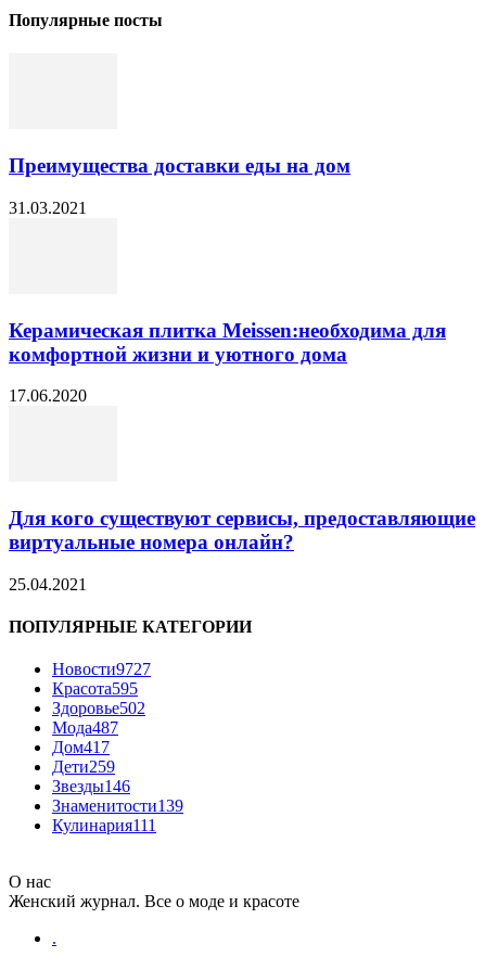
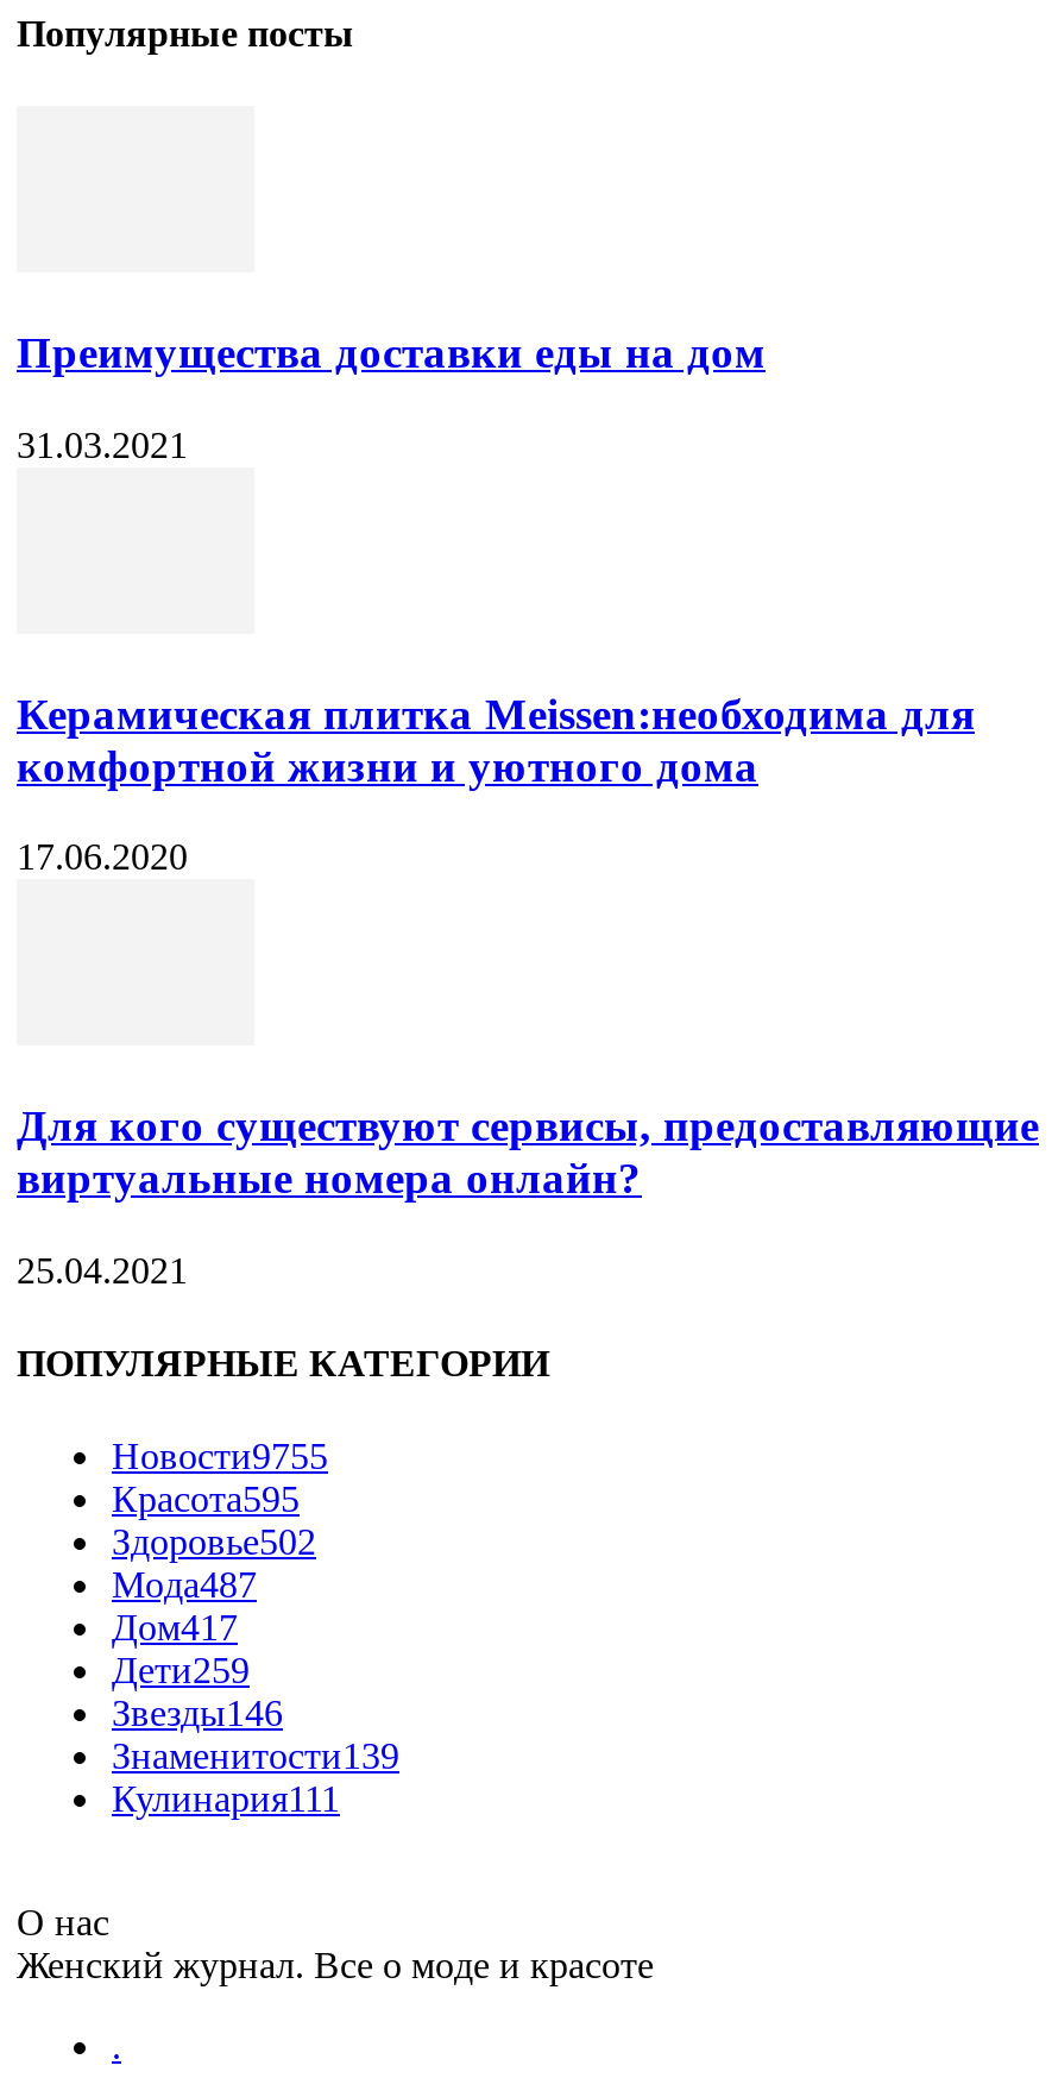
- Новости9727
+ Новости9755
